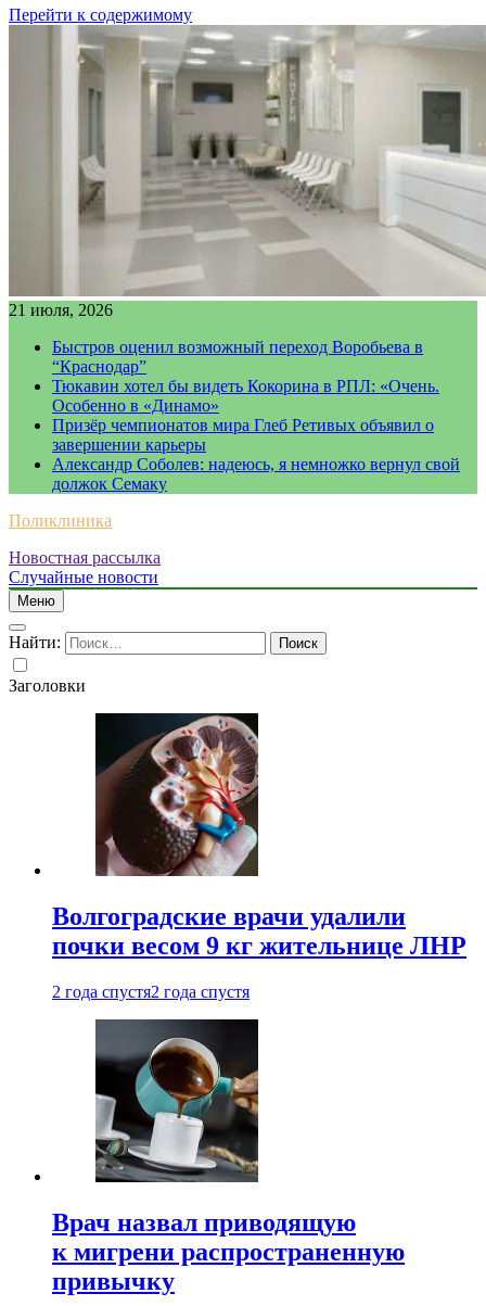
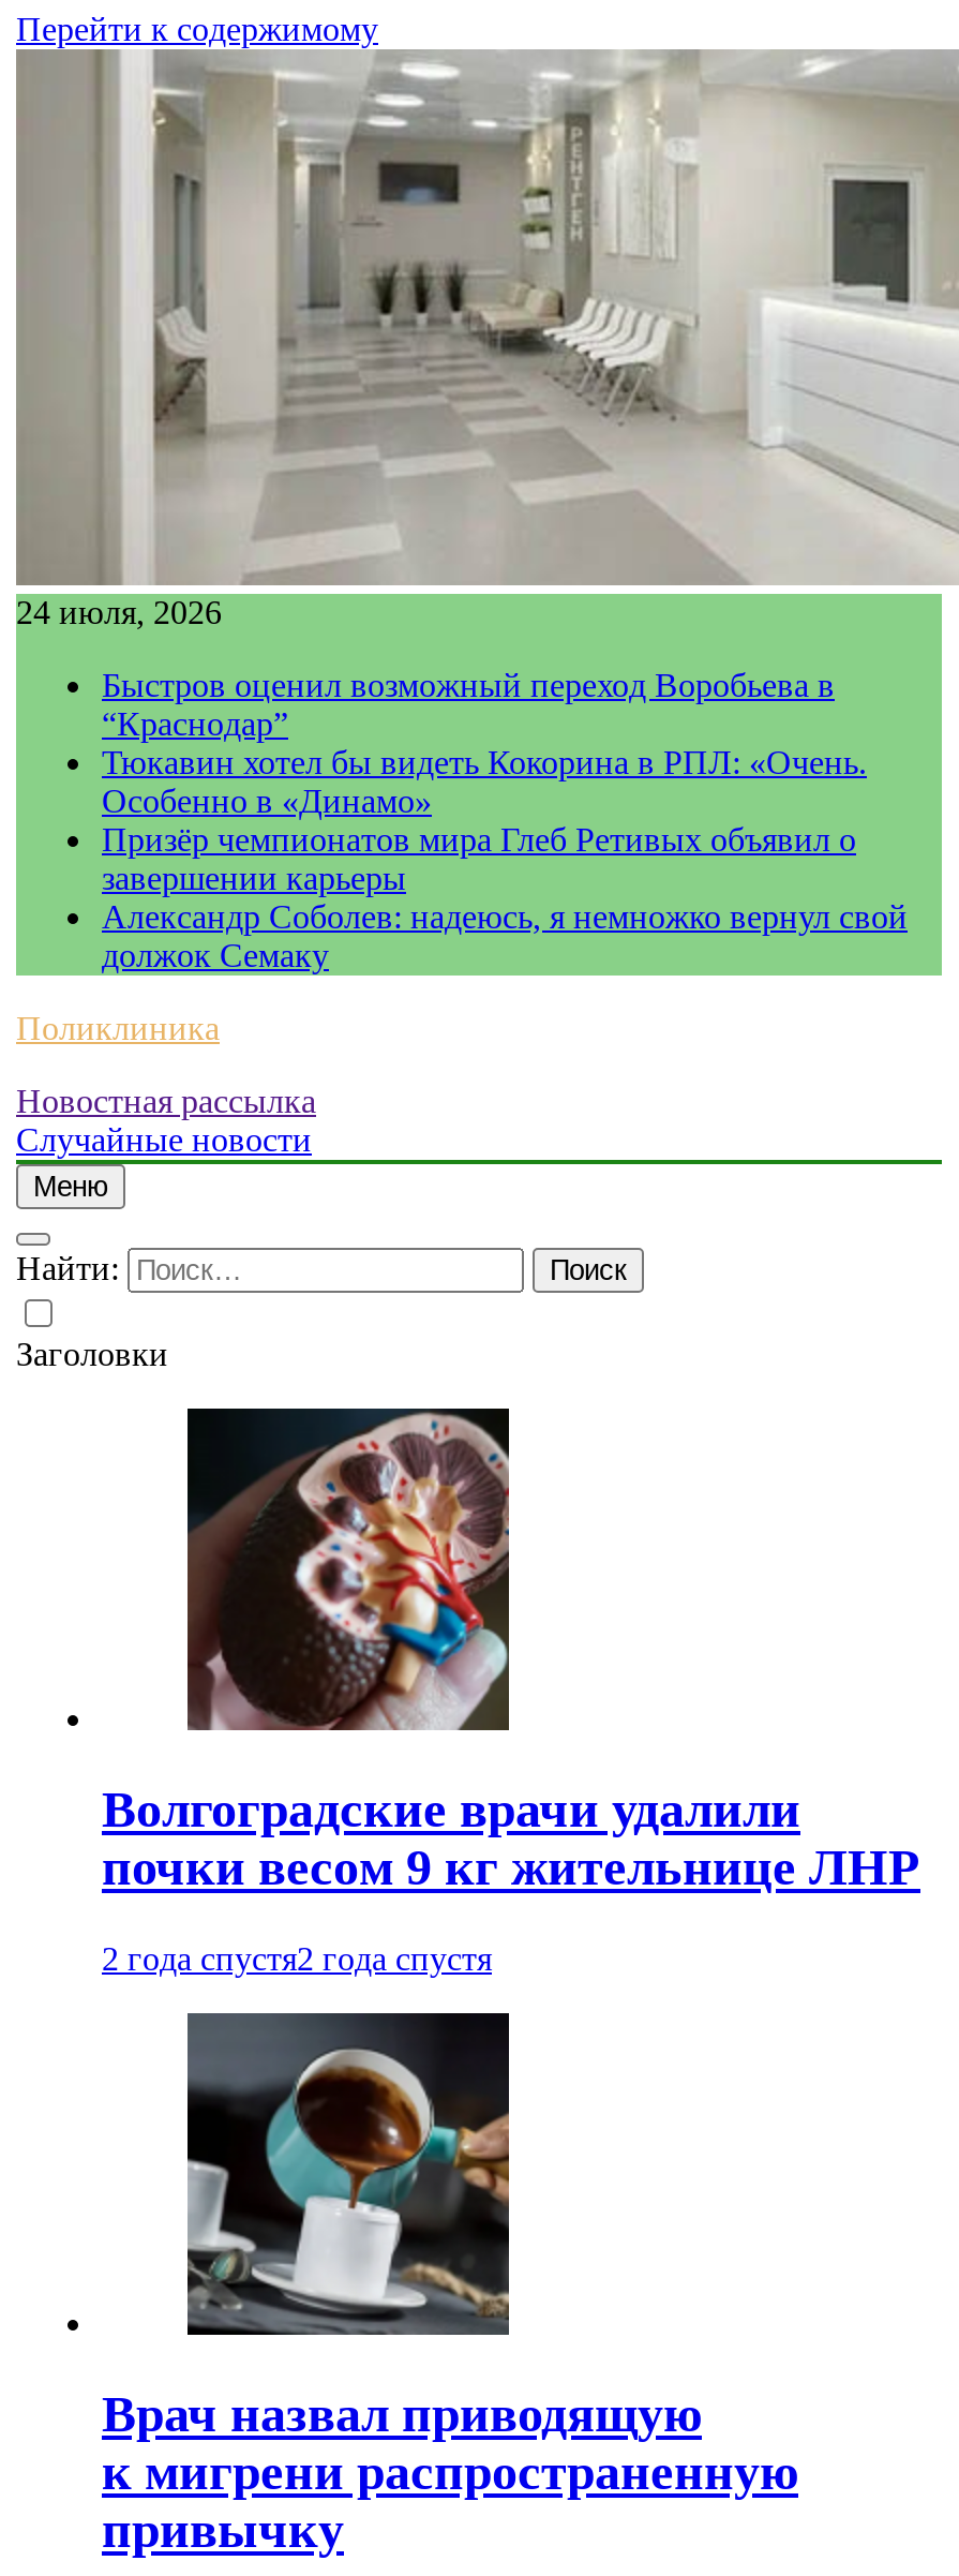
- 21 июля, 2026
+ 24 июля, 2026
